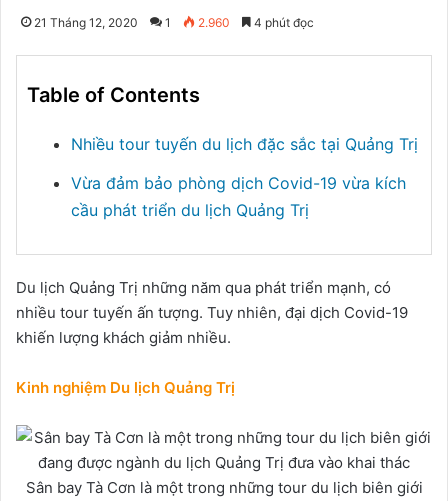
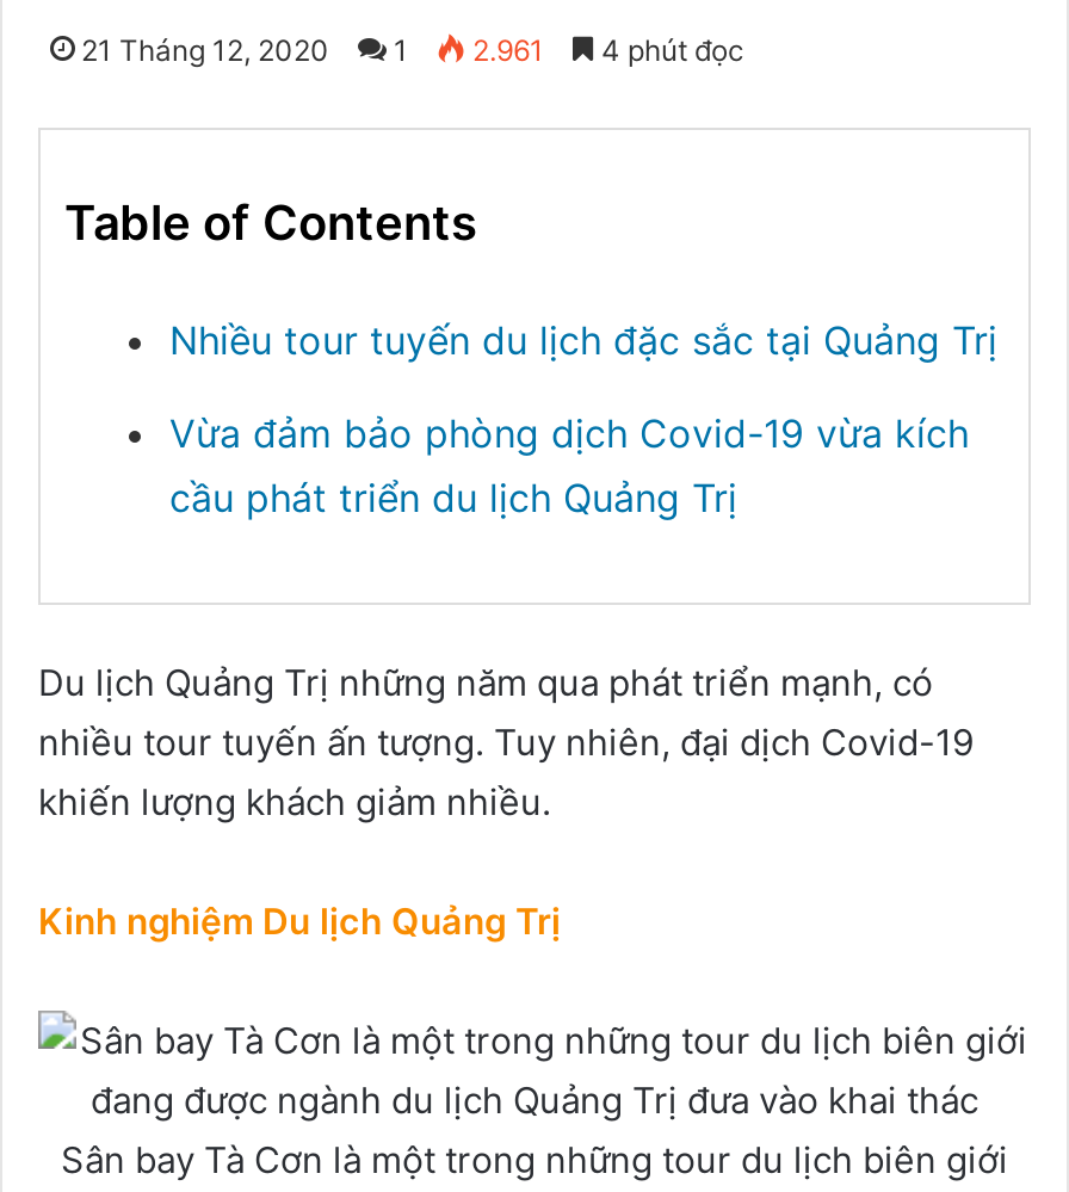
- 21 Tháng 12, 2020 1 2.960 4 phút đọc
+ 21 Tháng 12, 2020 1 2.961 4 phút đọc
